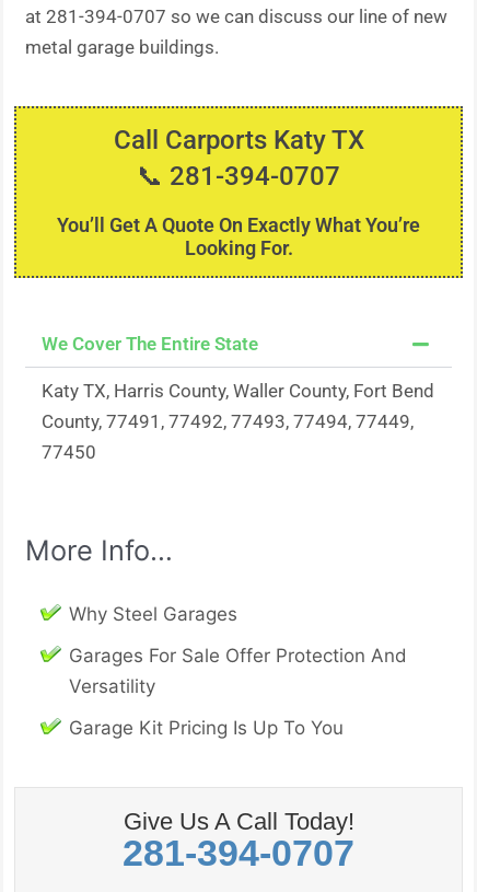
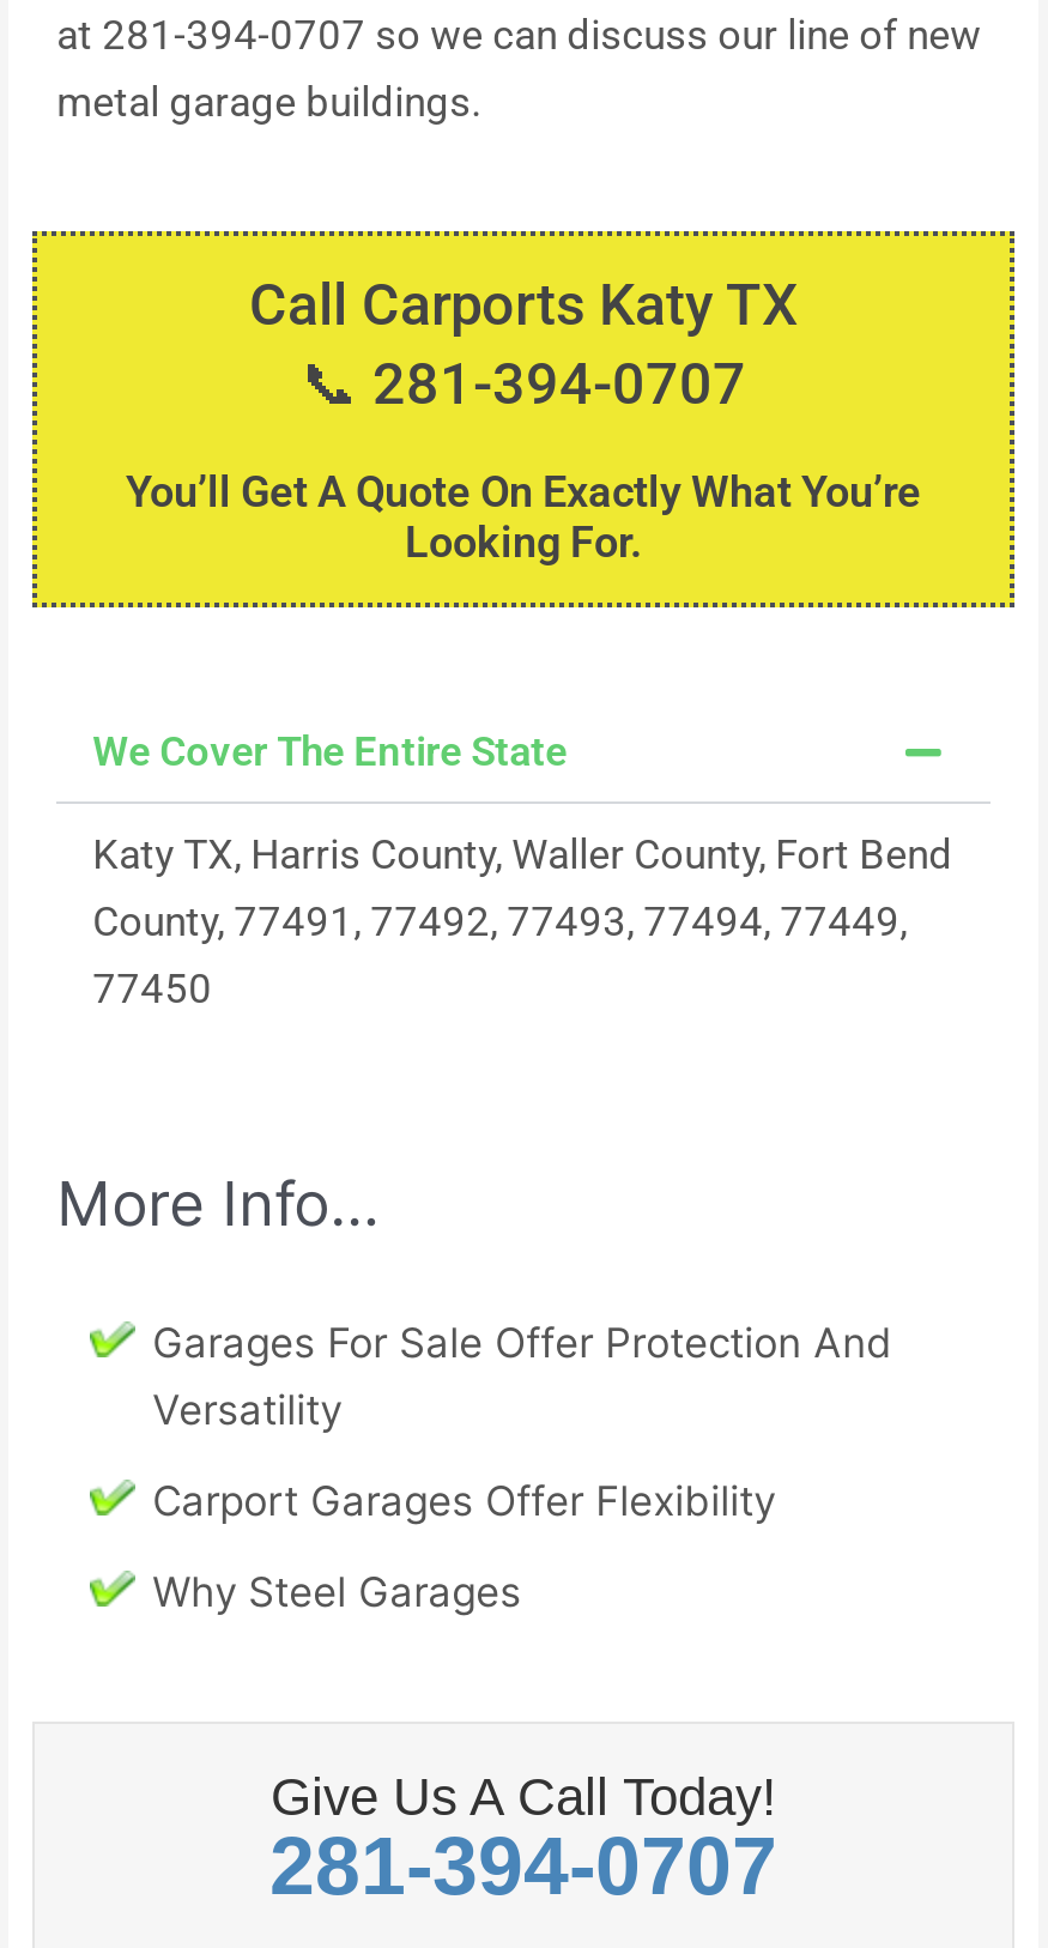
moved down: Why Steel Garages

moved up: Garages For Sale Offer Protection And | Versatility

- Garage Kit Pricing Is Up To You
+ Carport Garages Offer Flexibility
